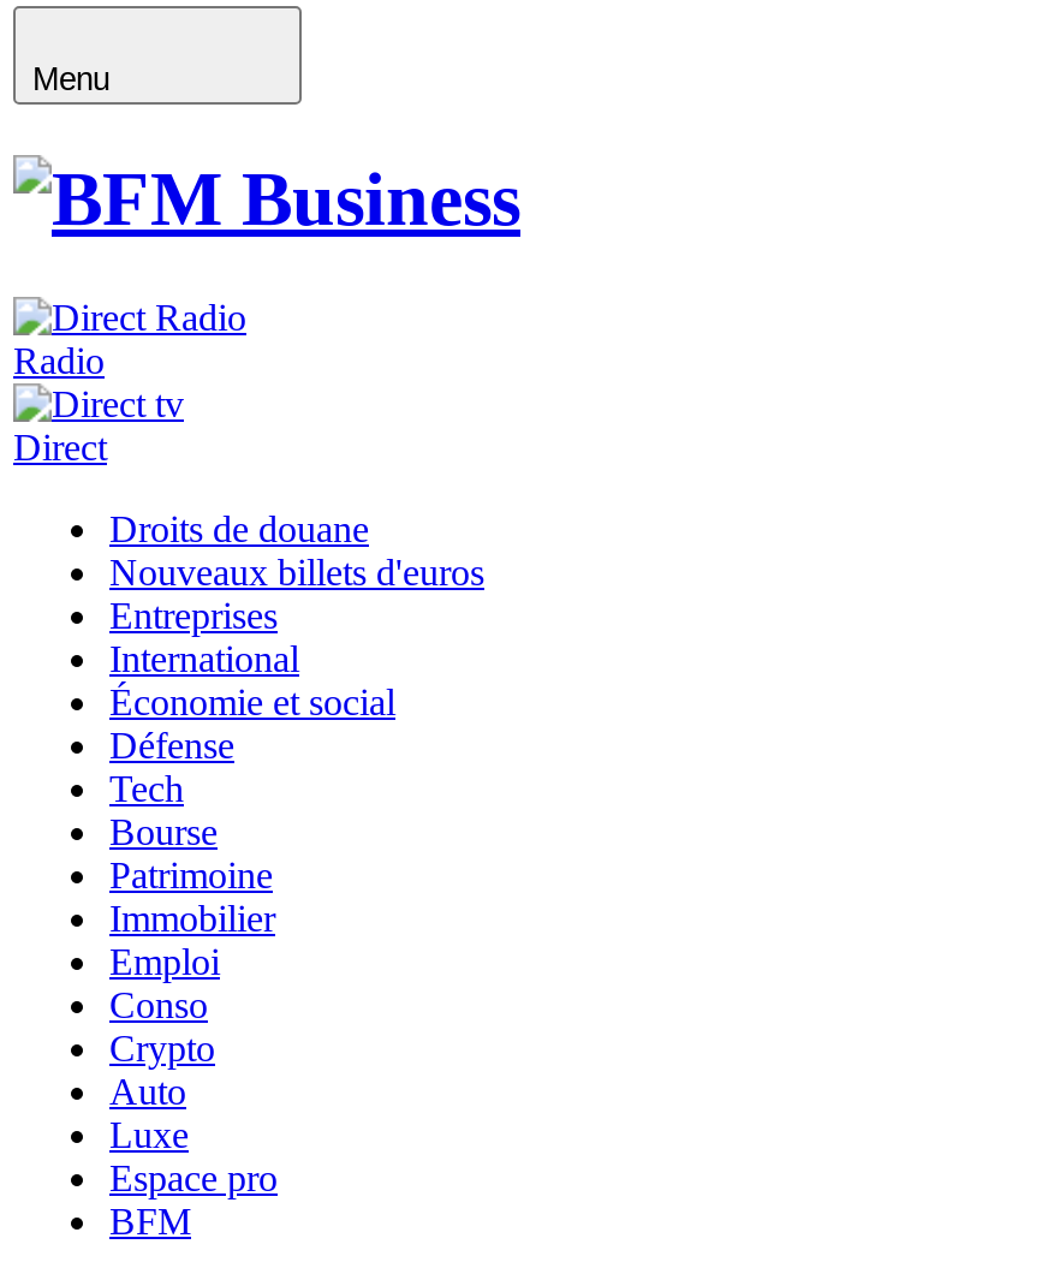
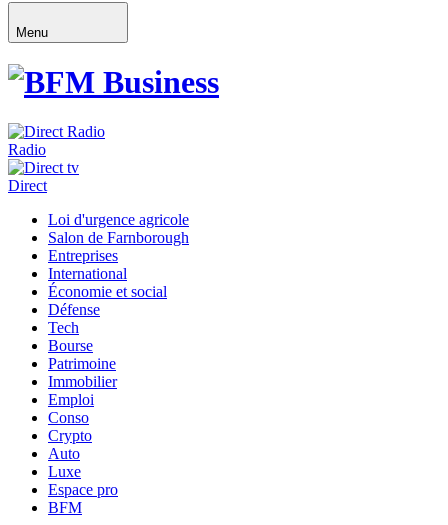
- Droits de douane
- Nouveaux billets d'euros
+ Loi d'urgence agricole
+ Salon de Farnborough
